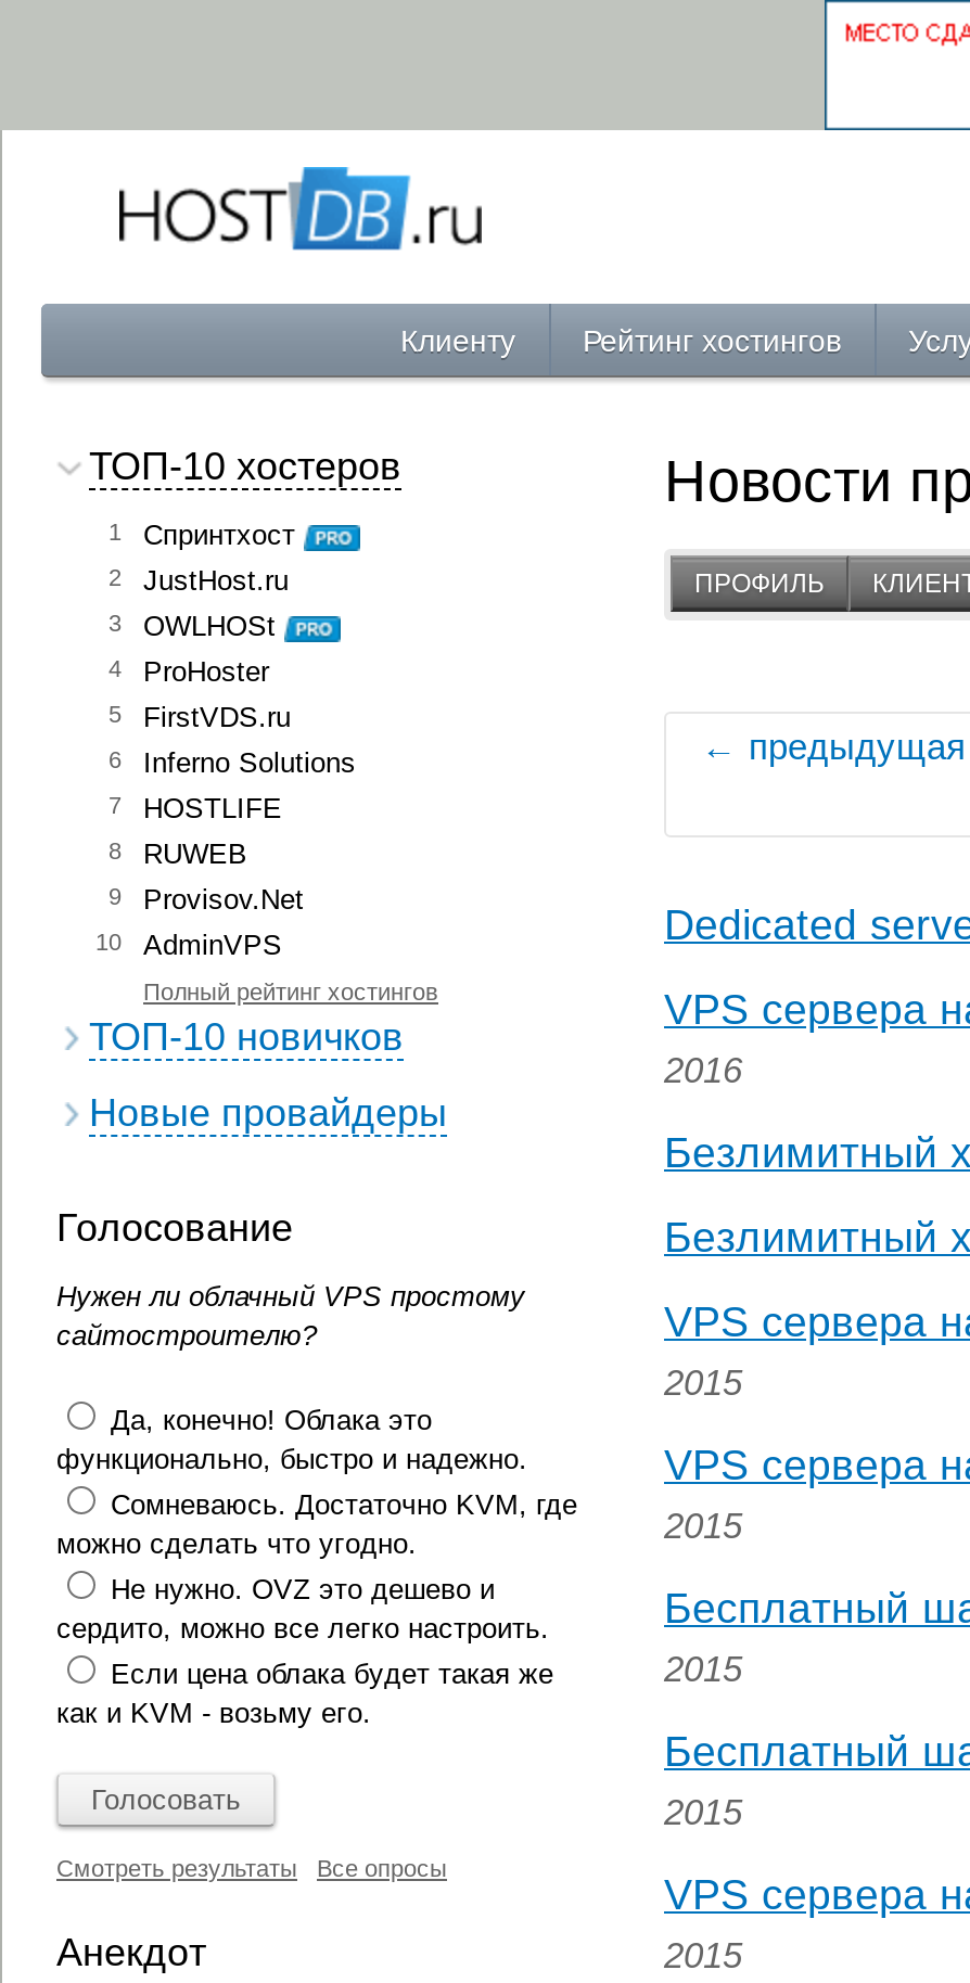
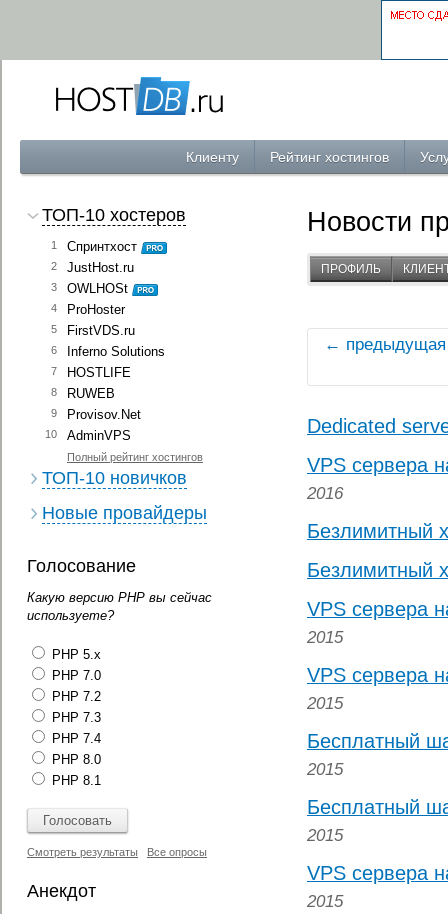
- Нужен ли облачный VPS простому
- сайтостроителю?
+ Какую версию PHP вы сейчас
+ используете?

- Да, конечно! Облака это
- функционально, быстро и надежно.
- Сомневаюсь. Достаточно KVM, где
- можно сделать что угодно.
- Не нужно. OVZ это дешево и
- сердито, можно все легко настроить.
- Если цена облака будет такая же
- как и KVM - возьму его.
+ PHP 5.x
+ PHP 7.0
+ PHP 7.2
+ PHP 7.3
+ PHP 7.4
+ PHP 8.0
+ PHP 8.1
